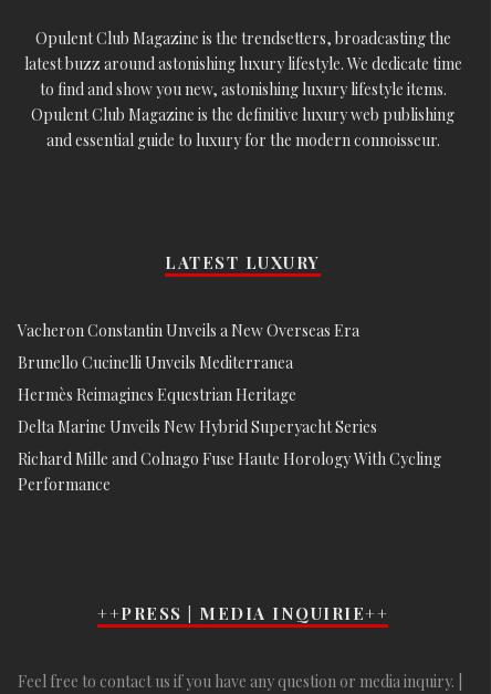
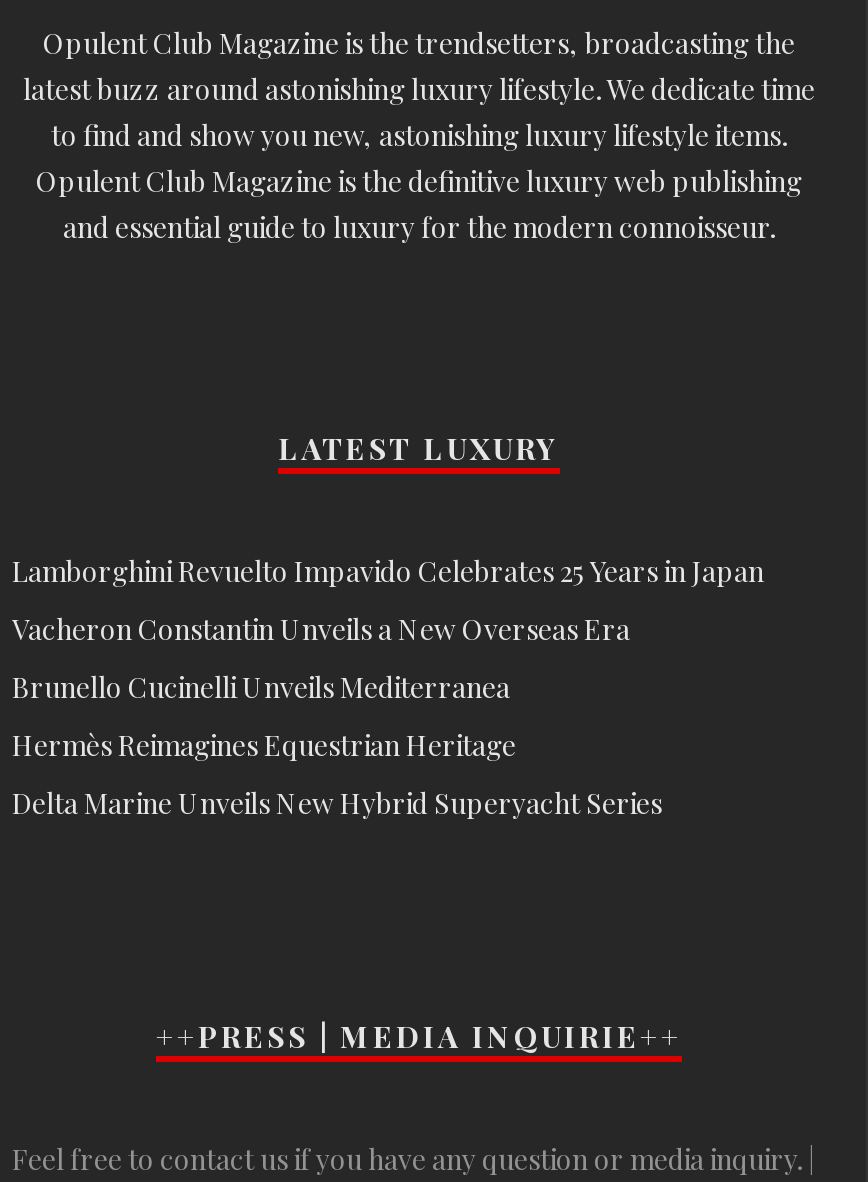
+ Lamborghini Revuelto Impavido Celebrates 25 Years in Japan

moved down: Vacheron Constantin Unveils a New Overseas Era | Brunello Cucinelli Unveils Mediterranea | Hermès Reimagines Equestrian Heritage | Delta Marine Unveils New Hybrid Superyacht Series

- Richard Mille and Colnago Fuse Haute Horology With Cycling
- Performance
